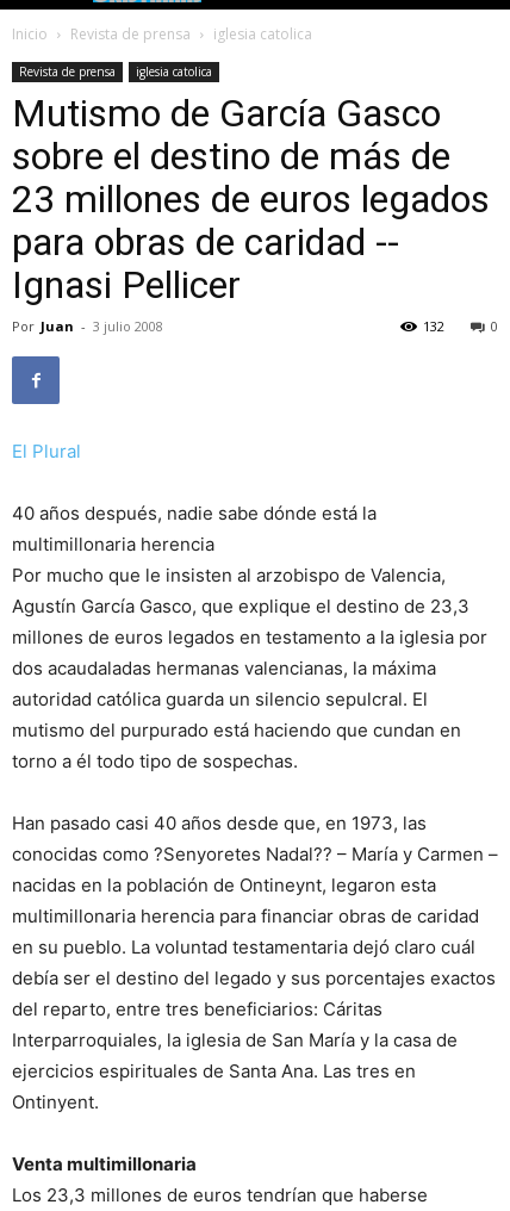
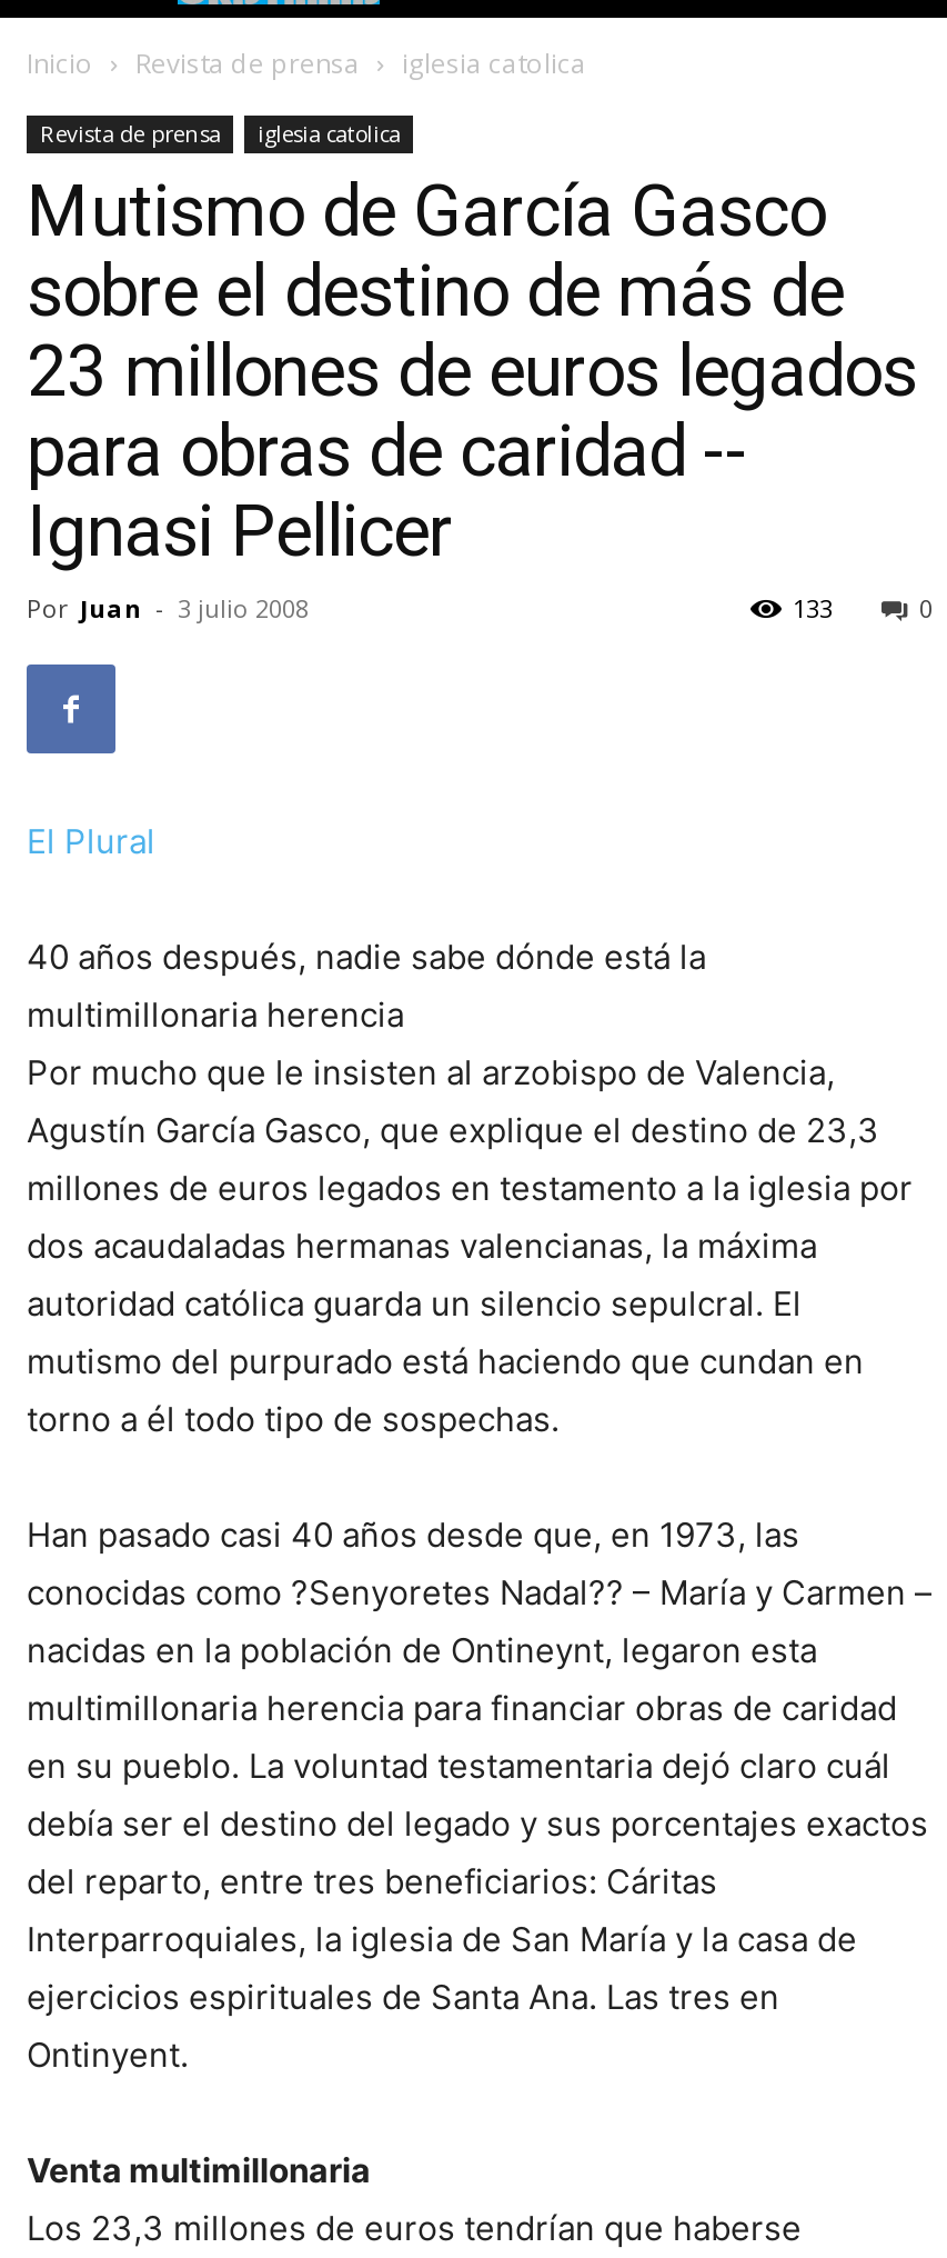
- 132
+ 133
